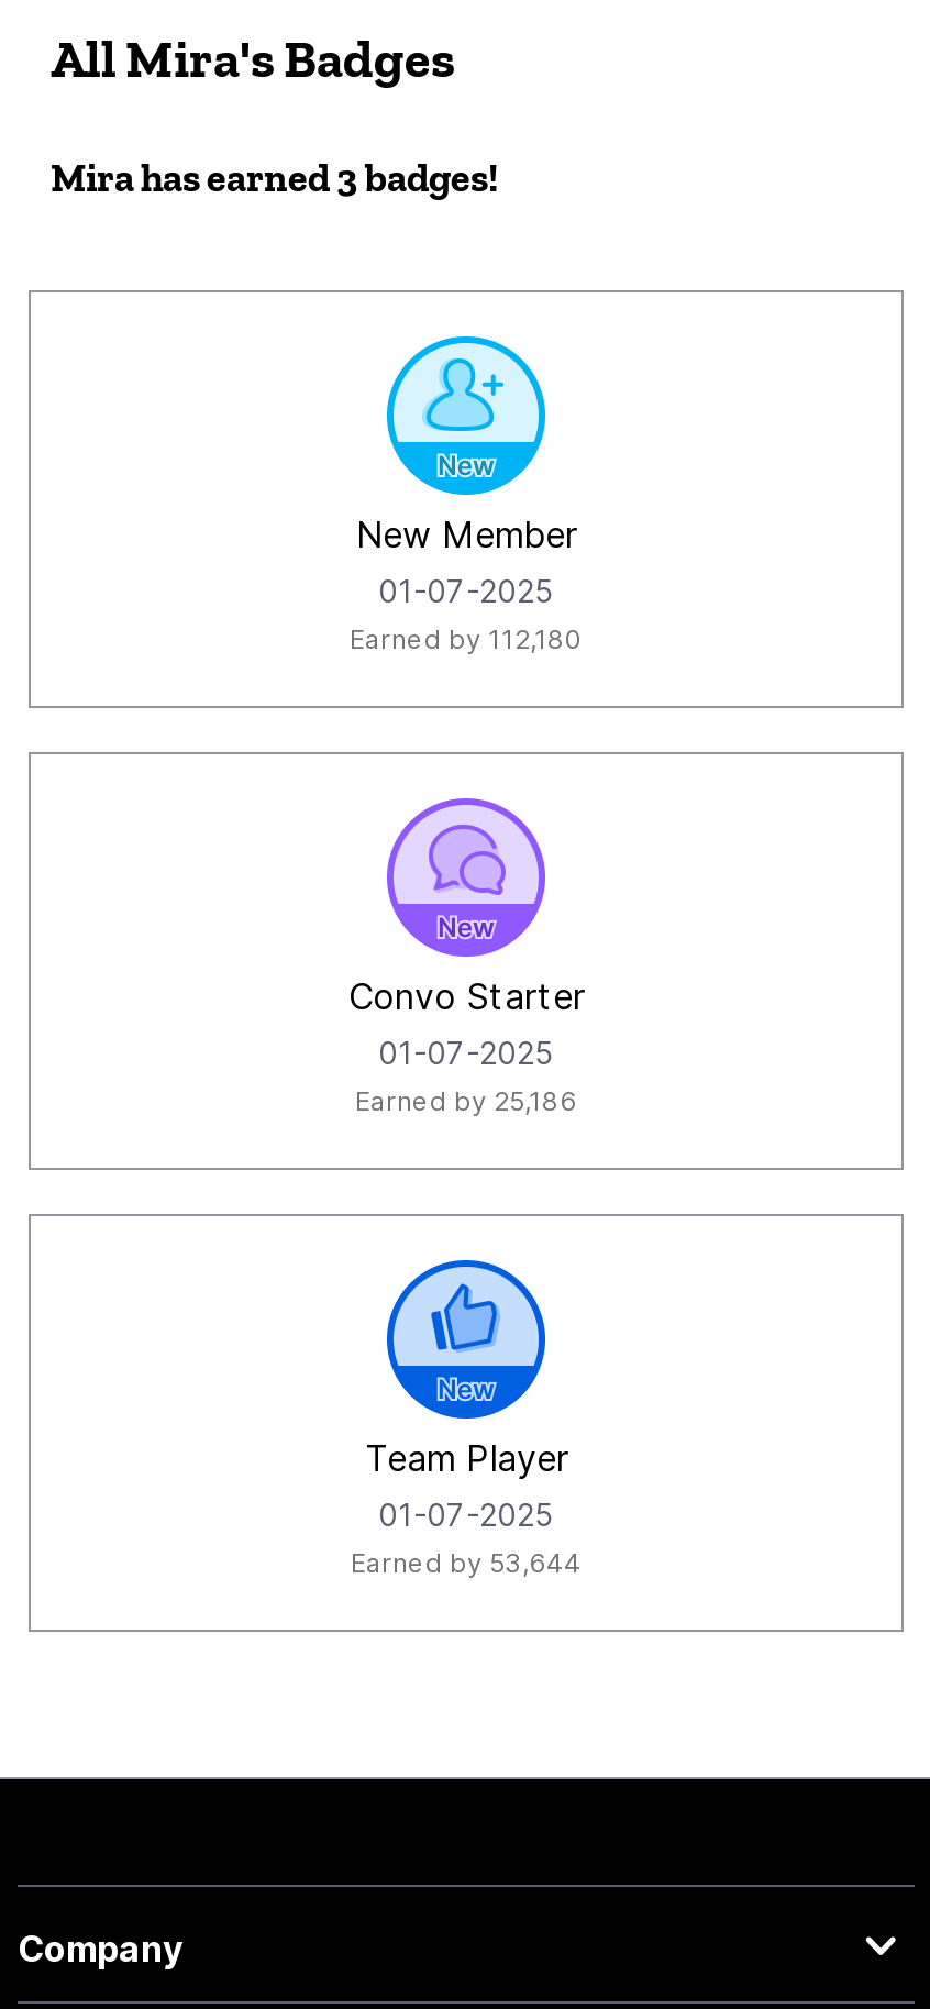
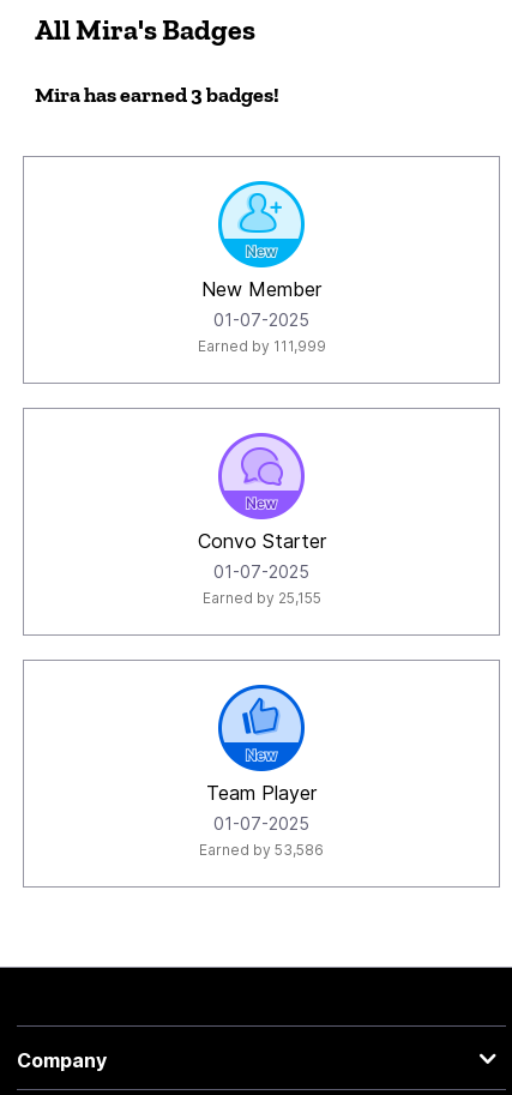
- Earned by 112,180
+ Earned by 111,999

- Earned by 25,186
+ Earned by 25,155

- Earned by 53,644
+ Earned by 53,586
